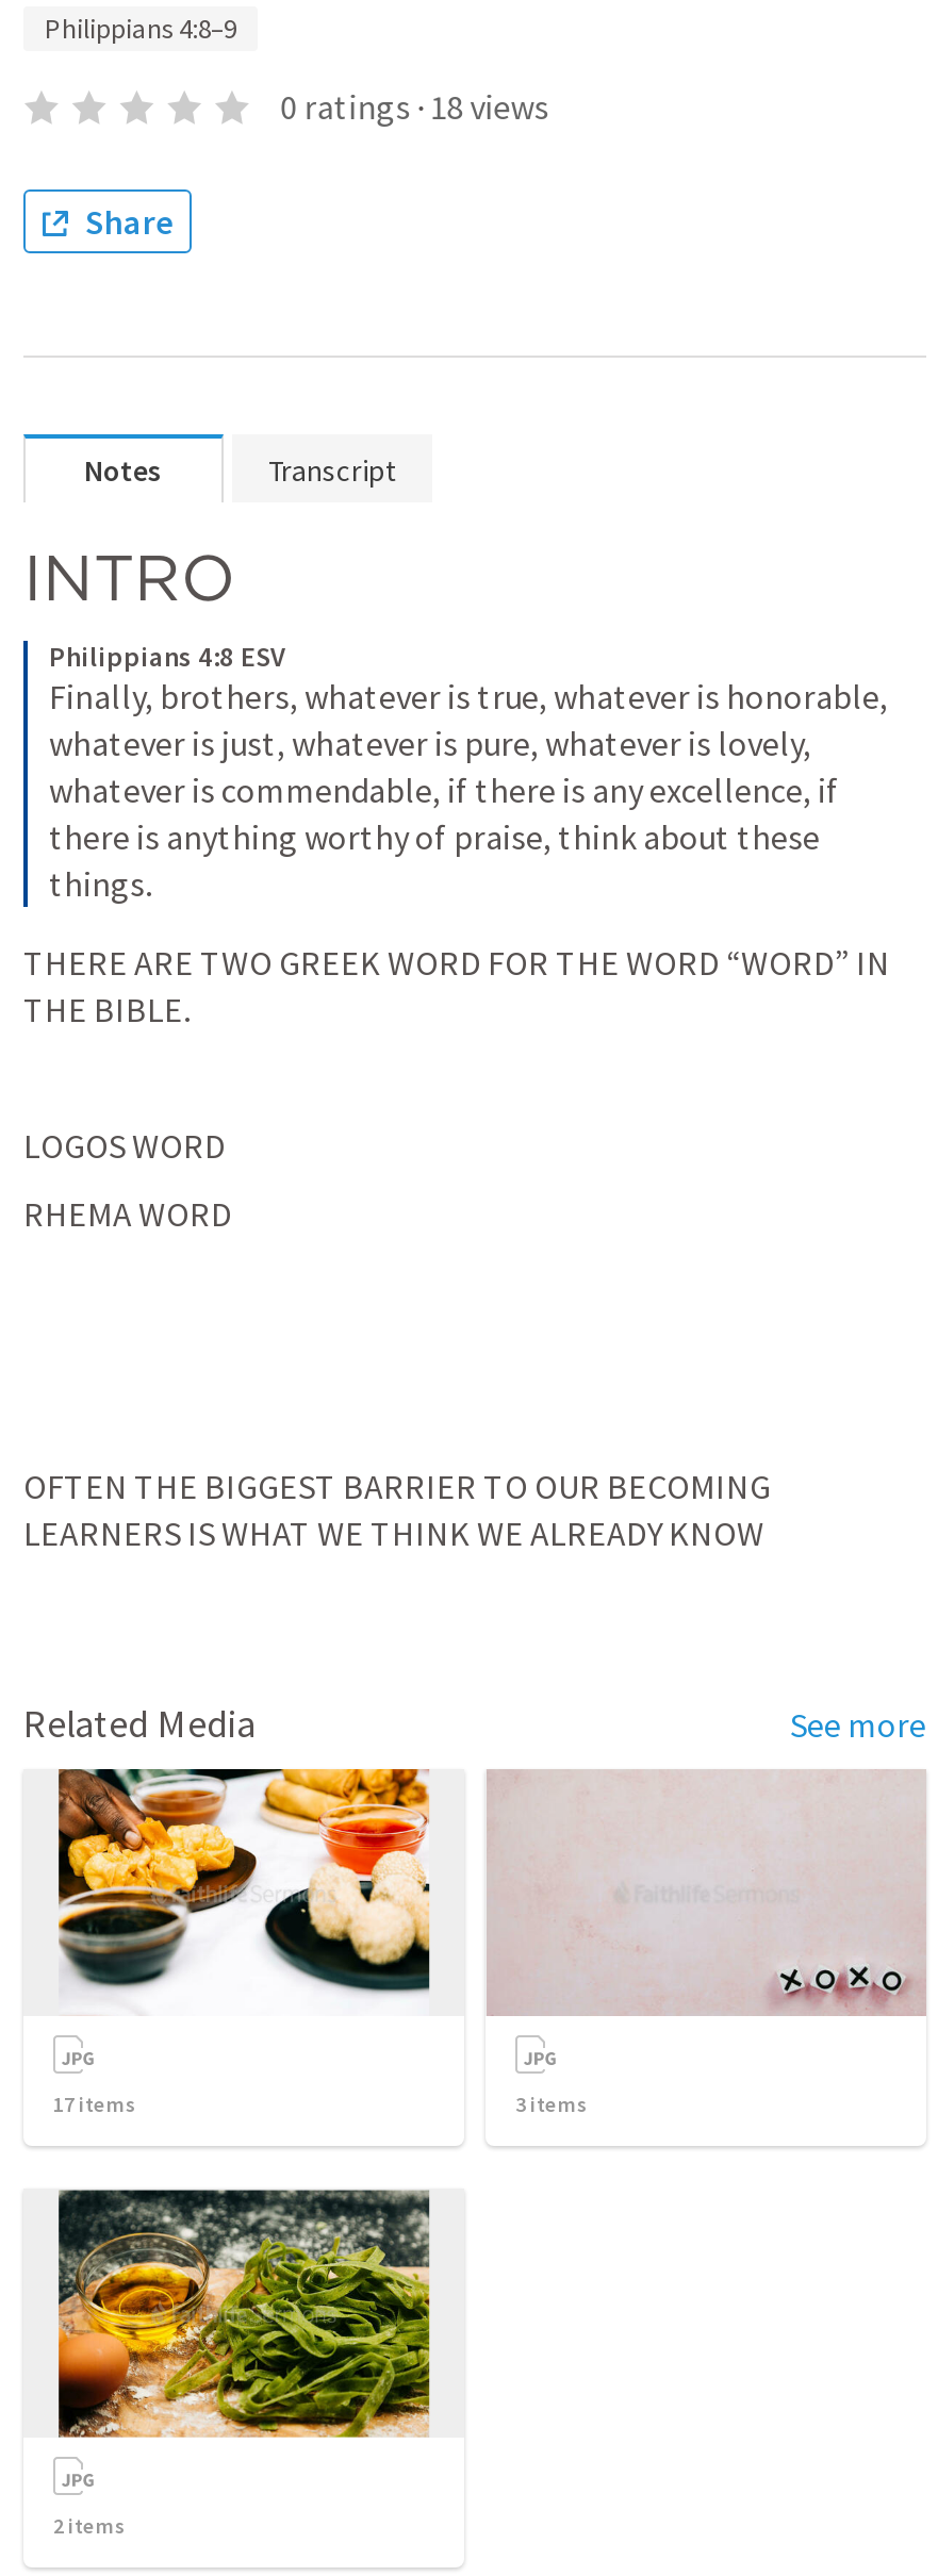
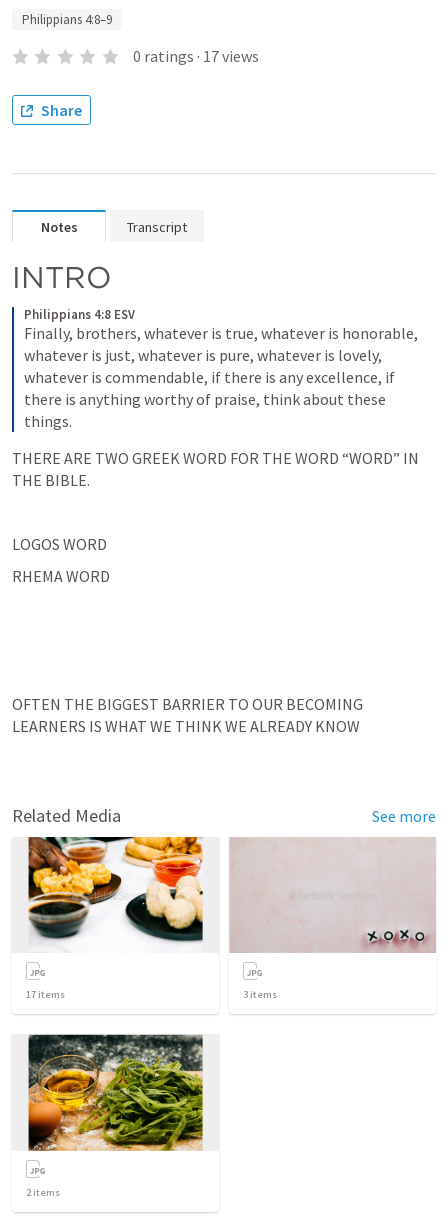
- 0 ratings · 18 views
+ 0 ratings · 17 views
